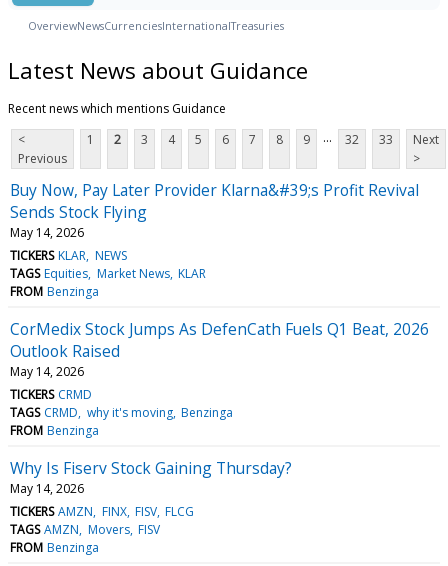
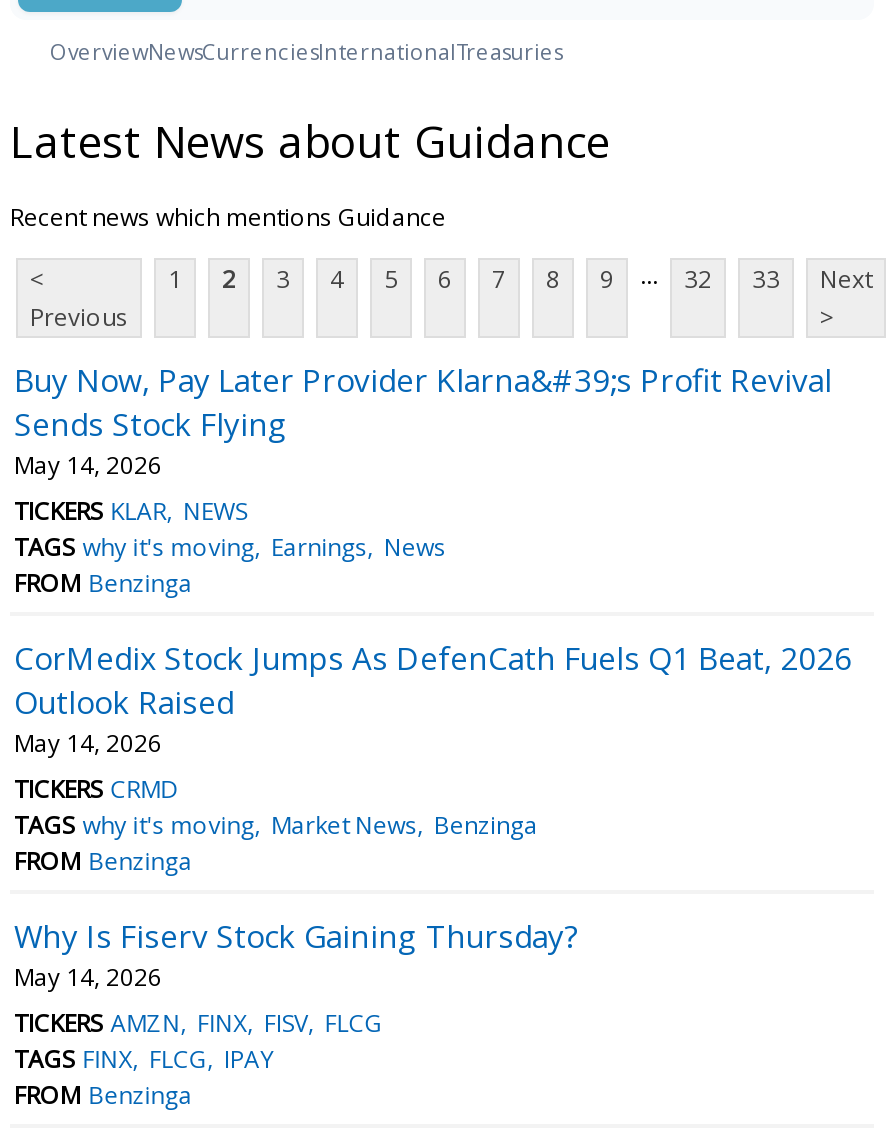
- TAGS Equities Market News KLAR
+ TAGS why it's moving Earnings News

- TAGS CRMD why it's moving Benzinga
+ TAGS why it's moving Market News Benzinga

- TAGS AMZN Movers FISV
+ TAGS FINX FLCG IPAY
